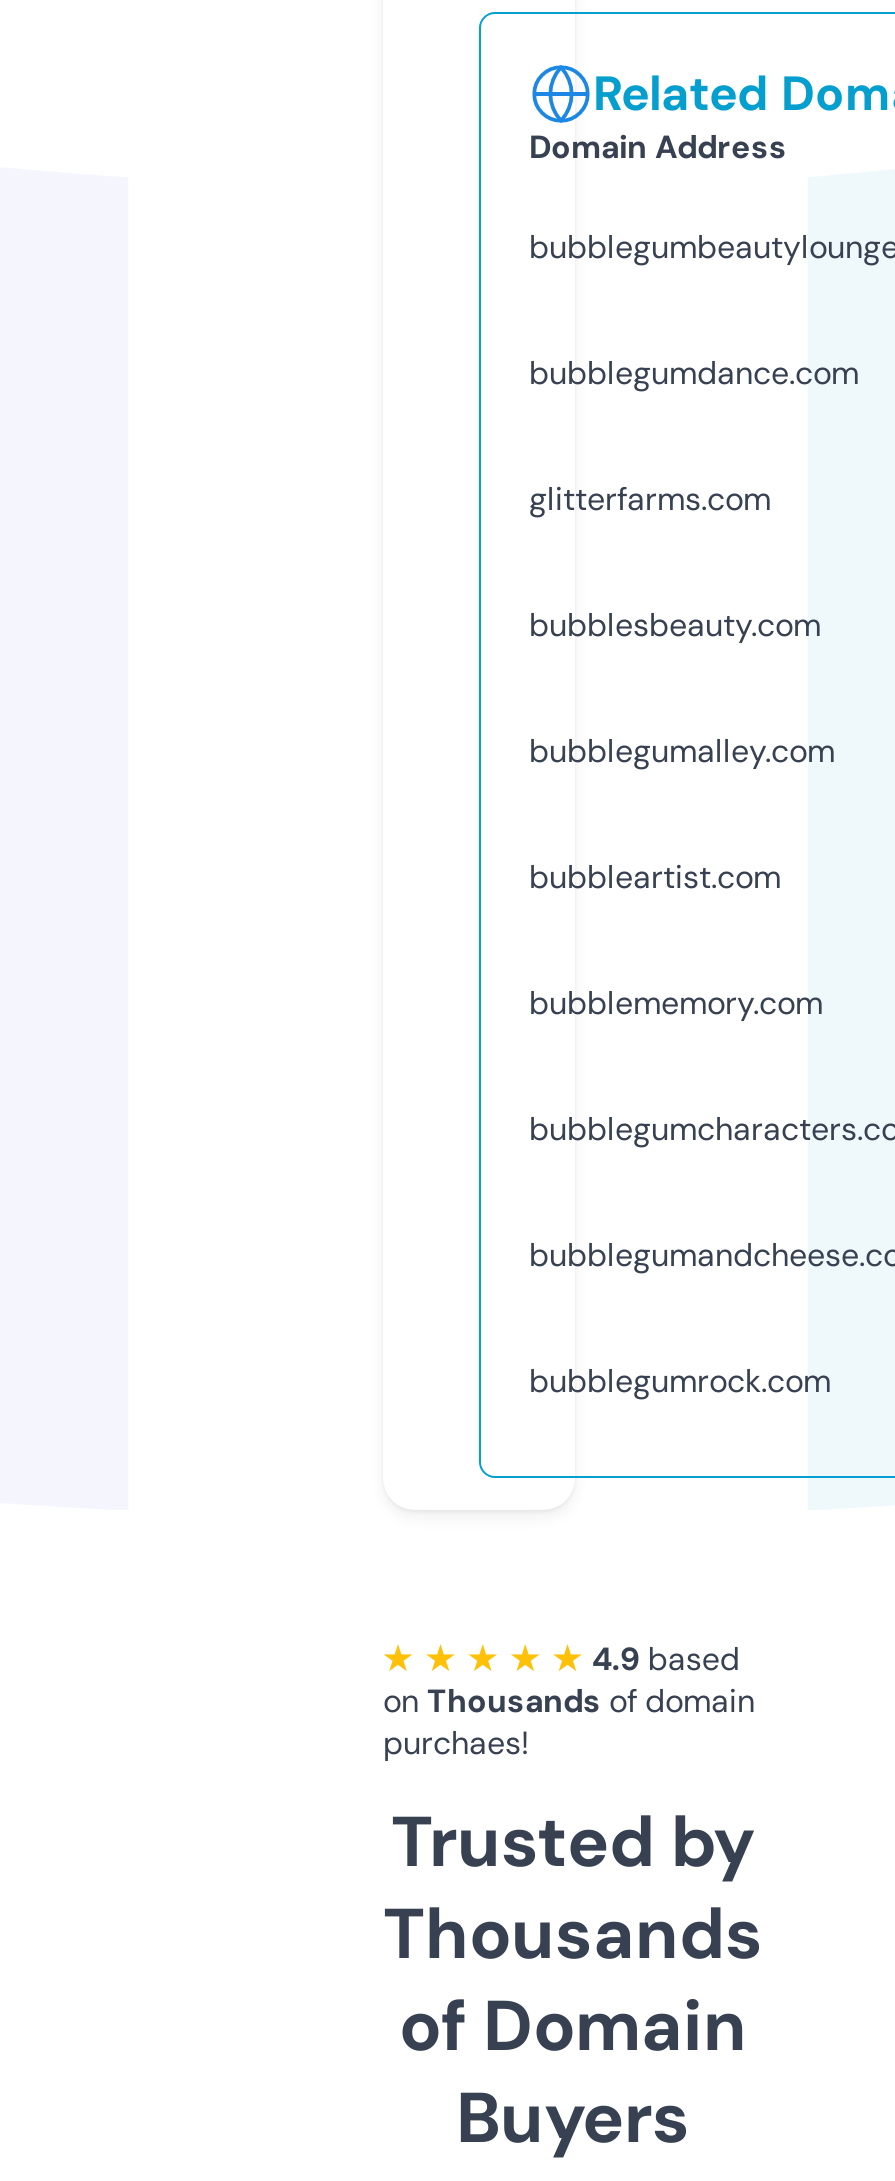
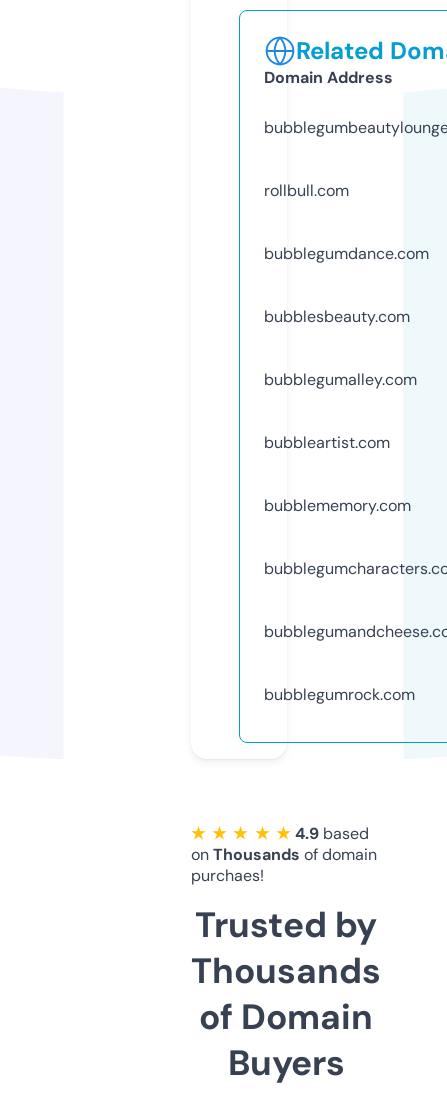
+ rollbull.com

moved down: bubblegumdance.com

- glitterfarms.com
